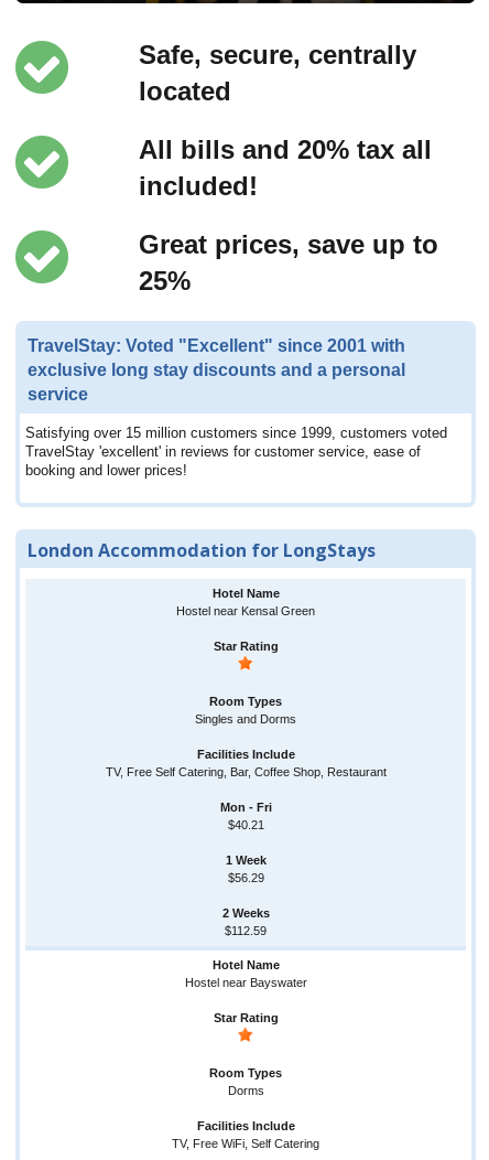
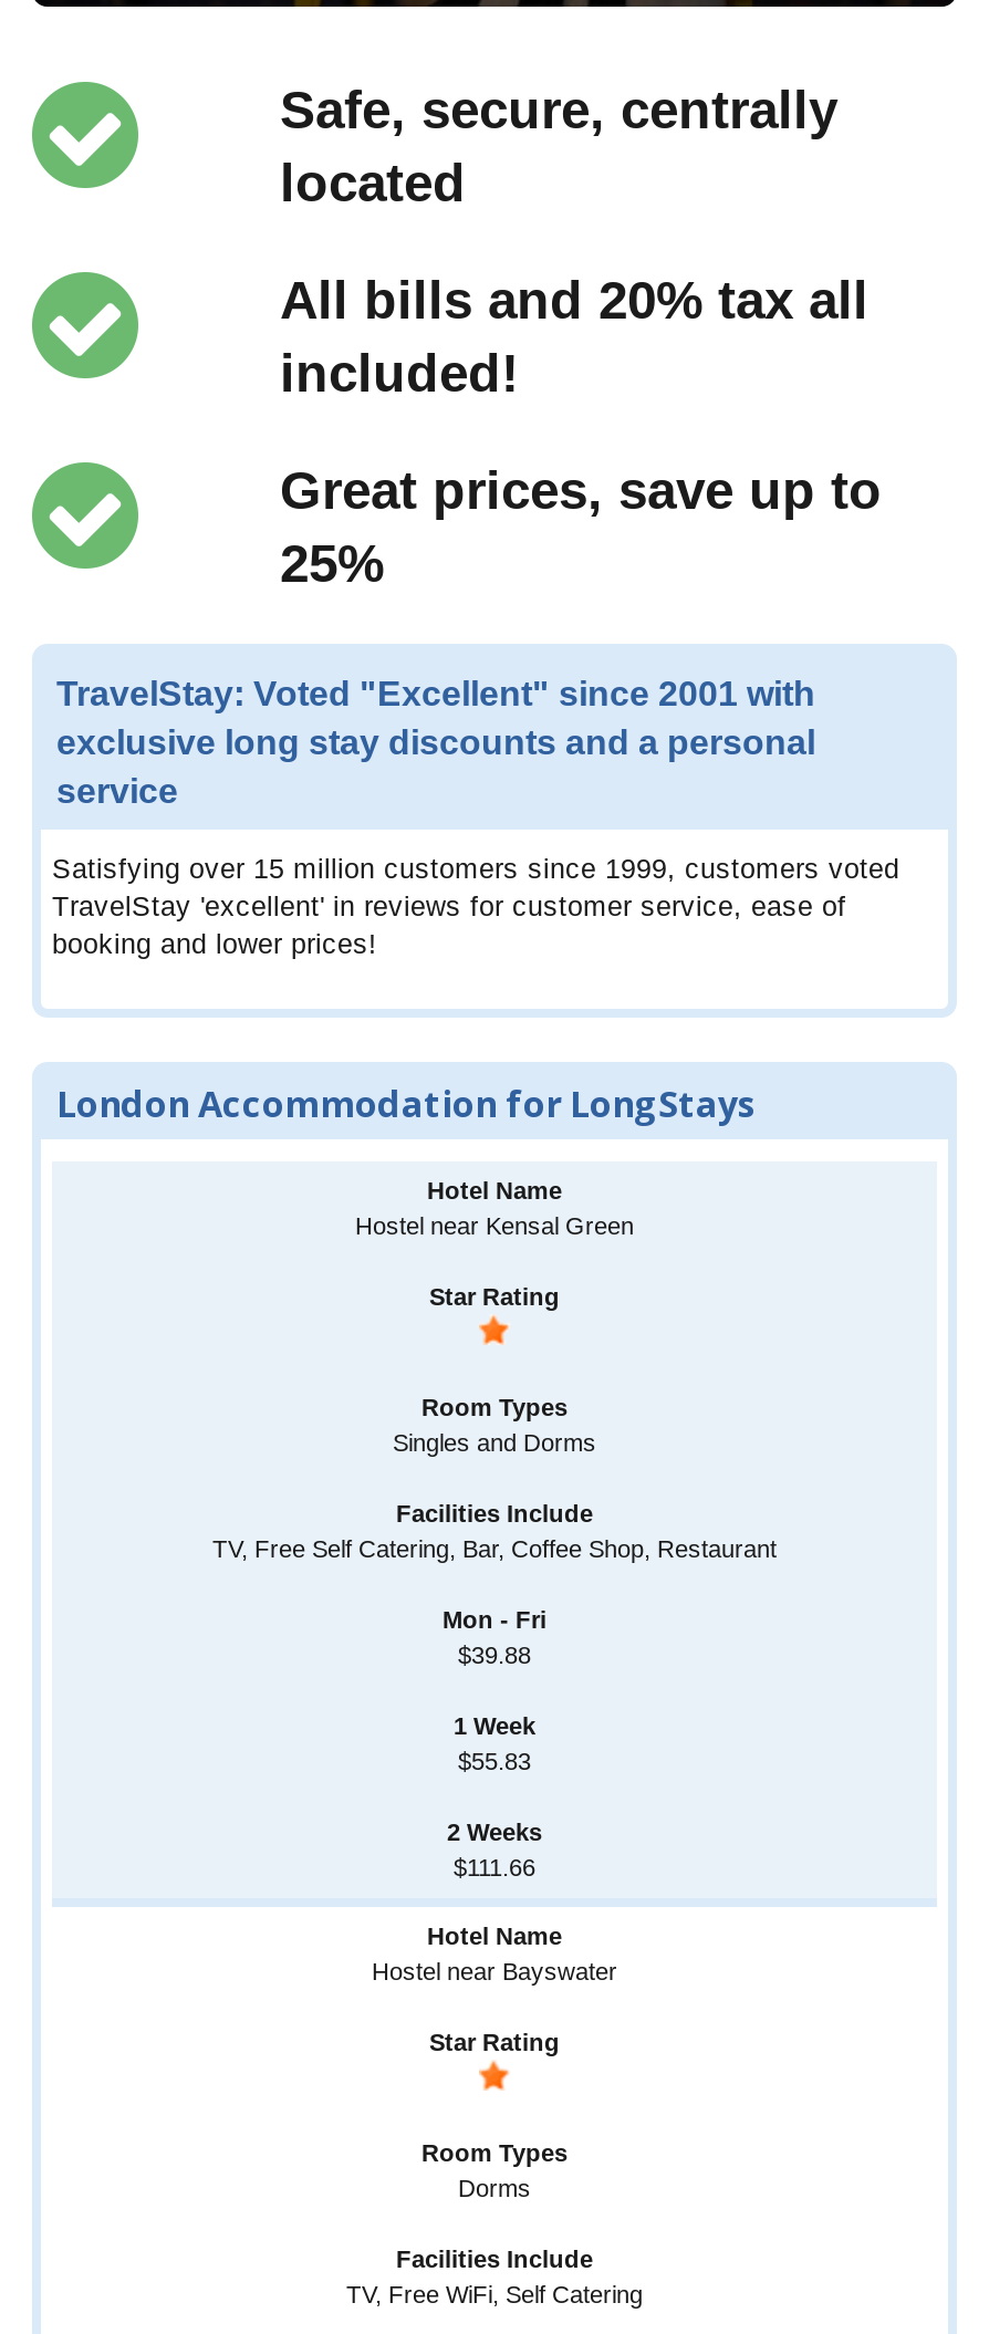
- $40.21
+ $39.88

- $56.29
+ $55.83

- $112.59
+ $111.66
